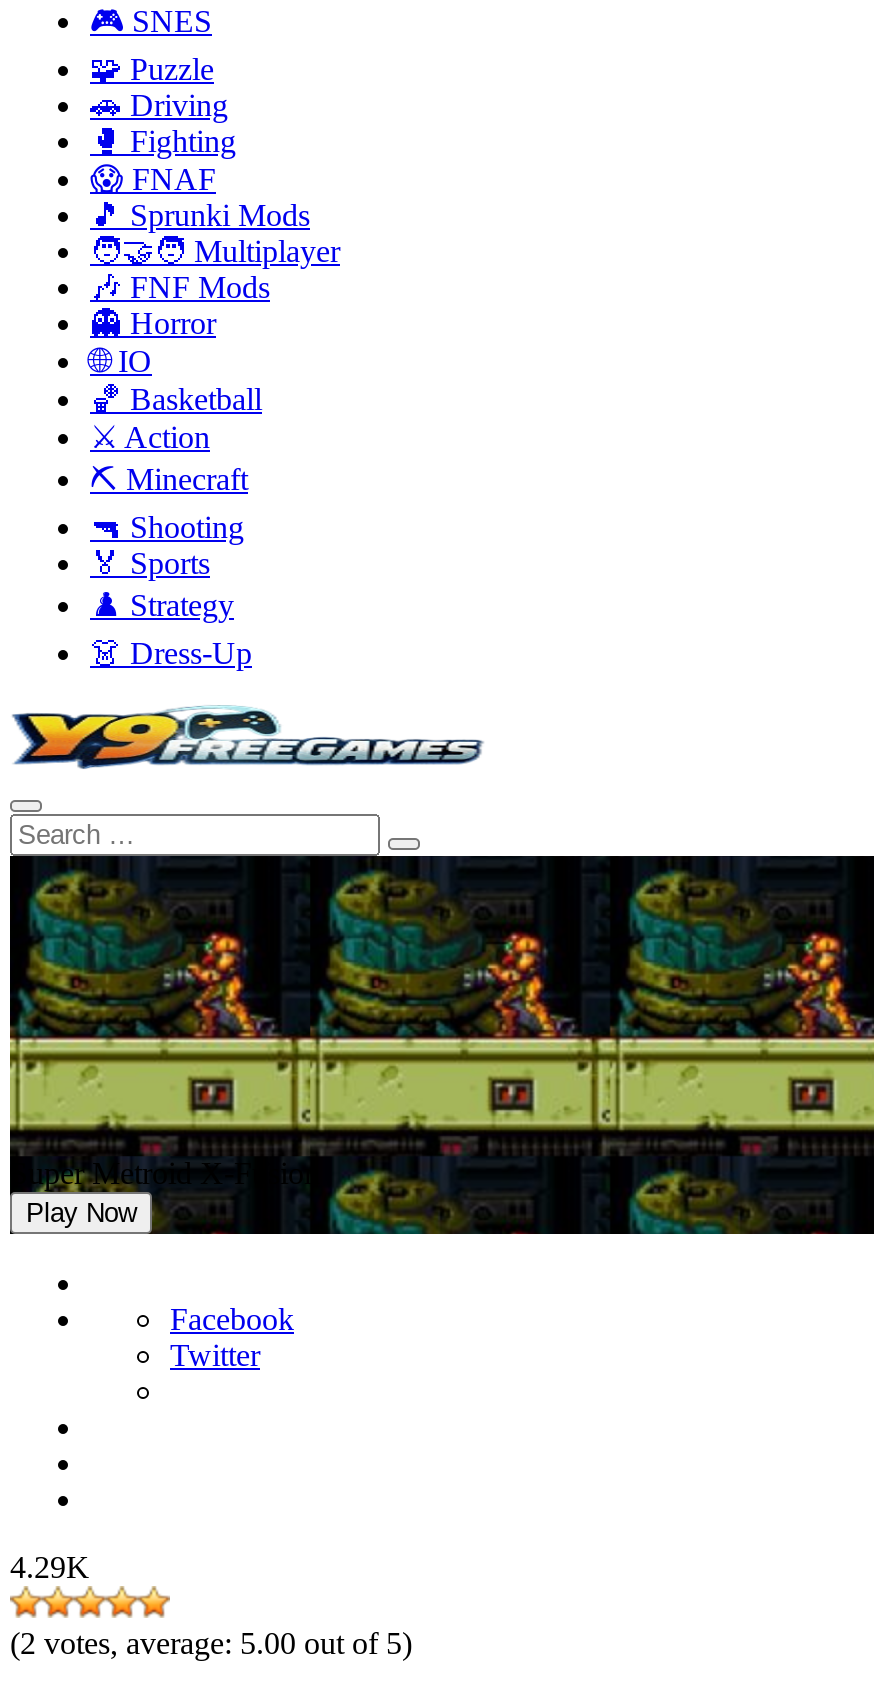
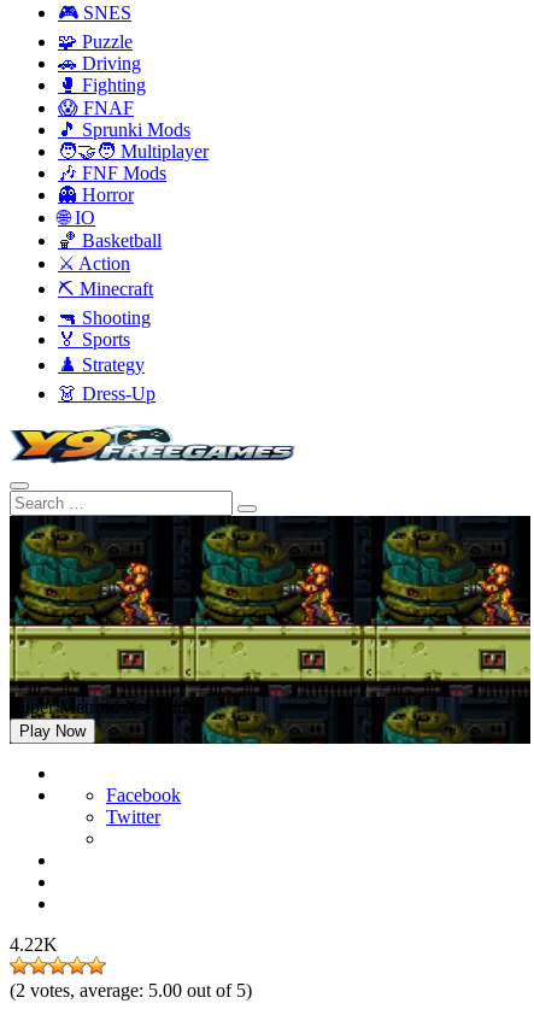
- 4.29K
+ 4.22K
